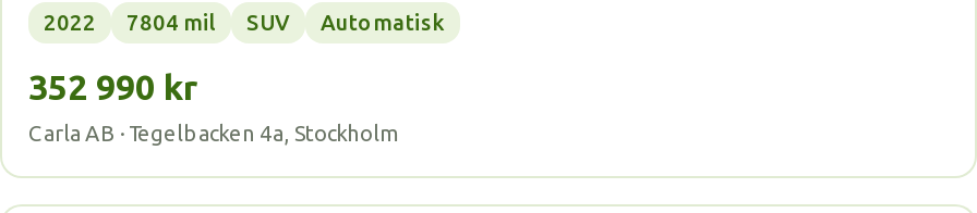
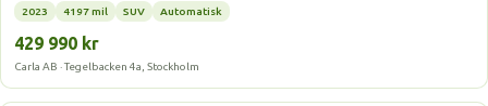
- 2022
- 7804 mil
+ 2023
+ 4197 mil

- 352 990 kr
+ 429 990 kr
